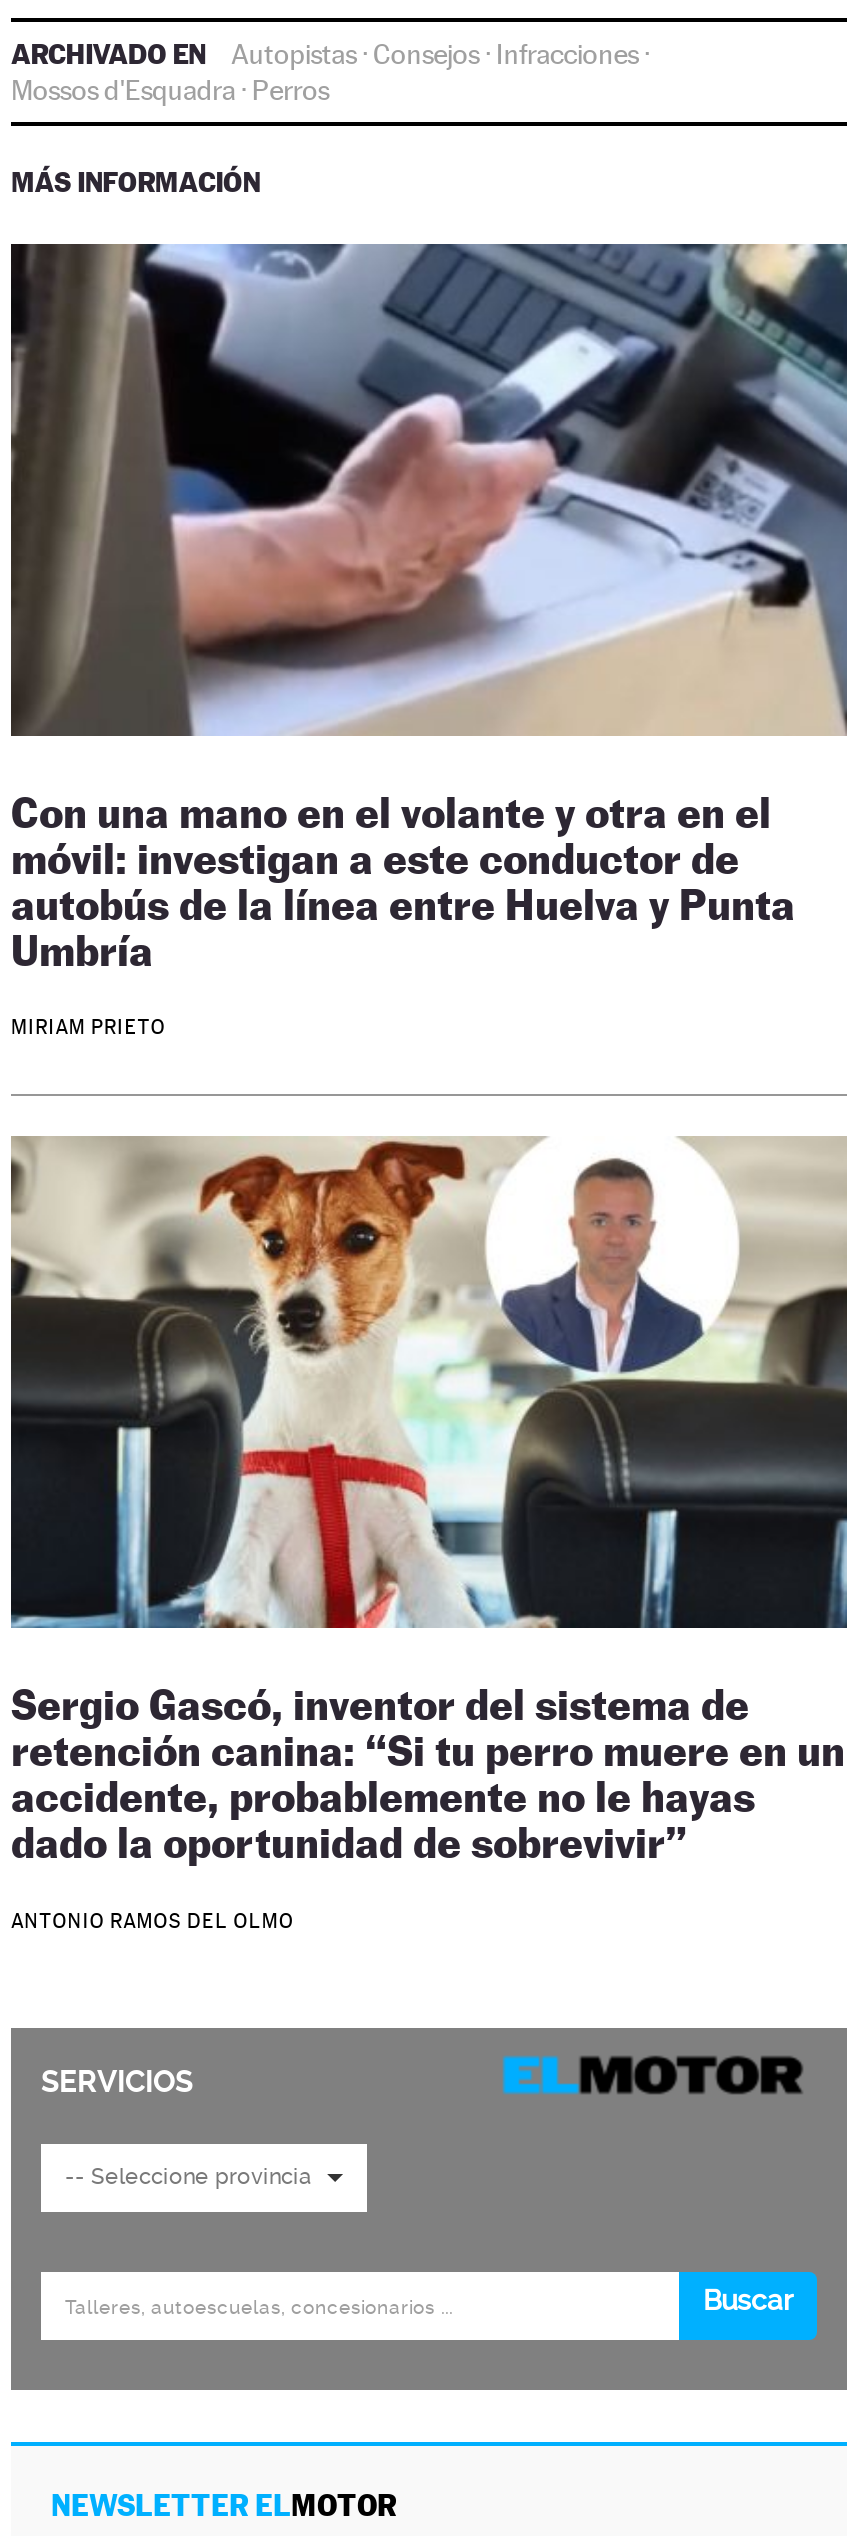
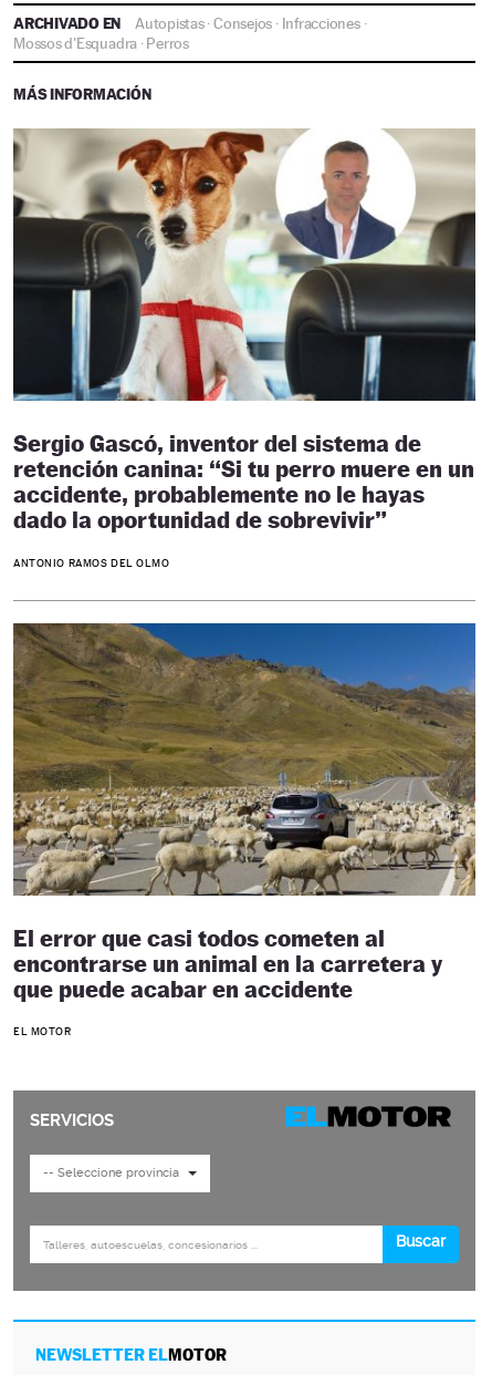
- [image]
- Con una mano en el volante y otra en el
- móvil: investigan a este conductor de
- autobús de la línea entre Huelva y Punta
- Umbría
- MIRIAM PRIETO

moved up: [image] | Sergio Gascó, inventor del sistema de | retención canina: “Si tu perro muere en un | accidente, probablemente no le hayas | dado la oportunidad de sobrevivir” | ANTONIO RAMOS DEL OLMO

+ [image]
+ El error que casi todos cometen al
+ encontrarse un animal en la carretera y
+ que puede acabar en accidente
+ EL MOTOR
